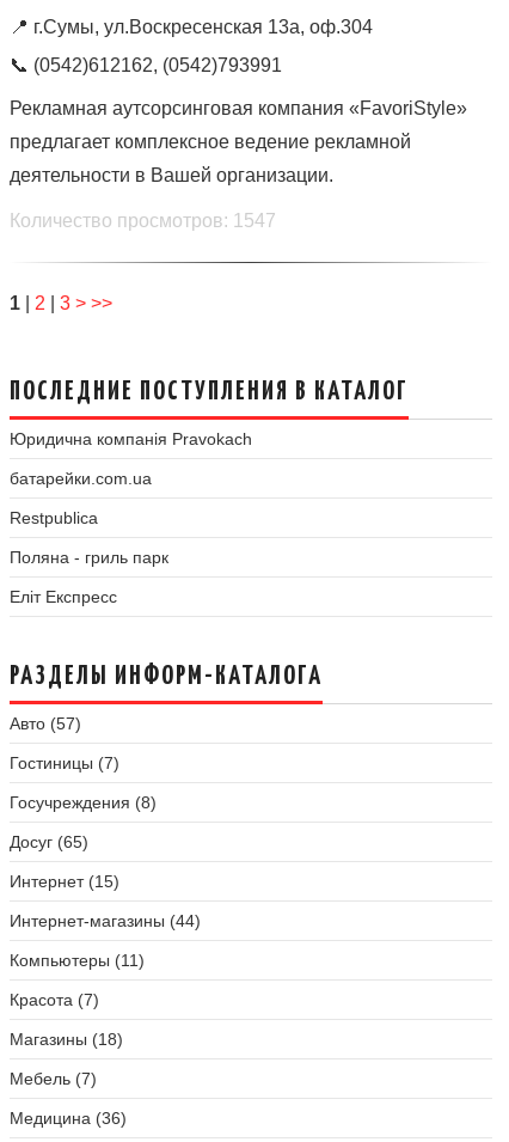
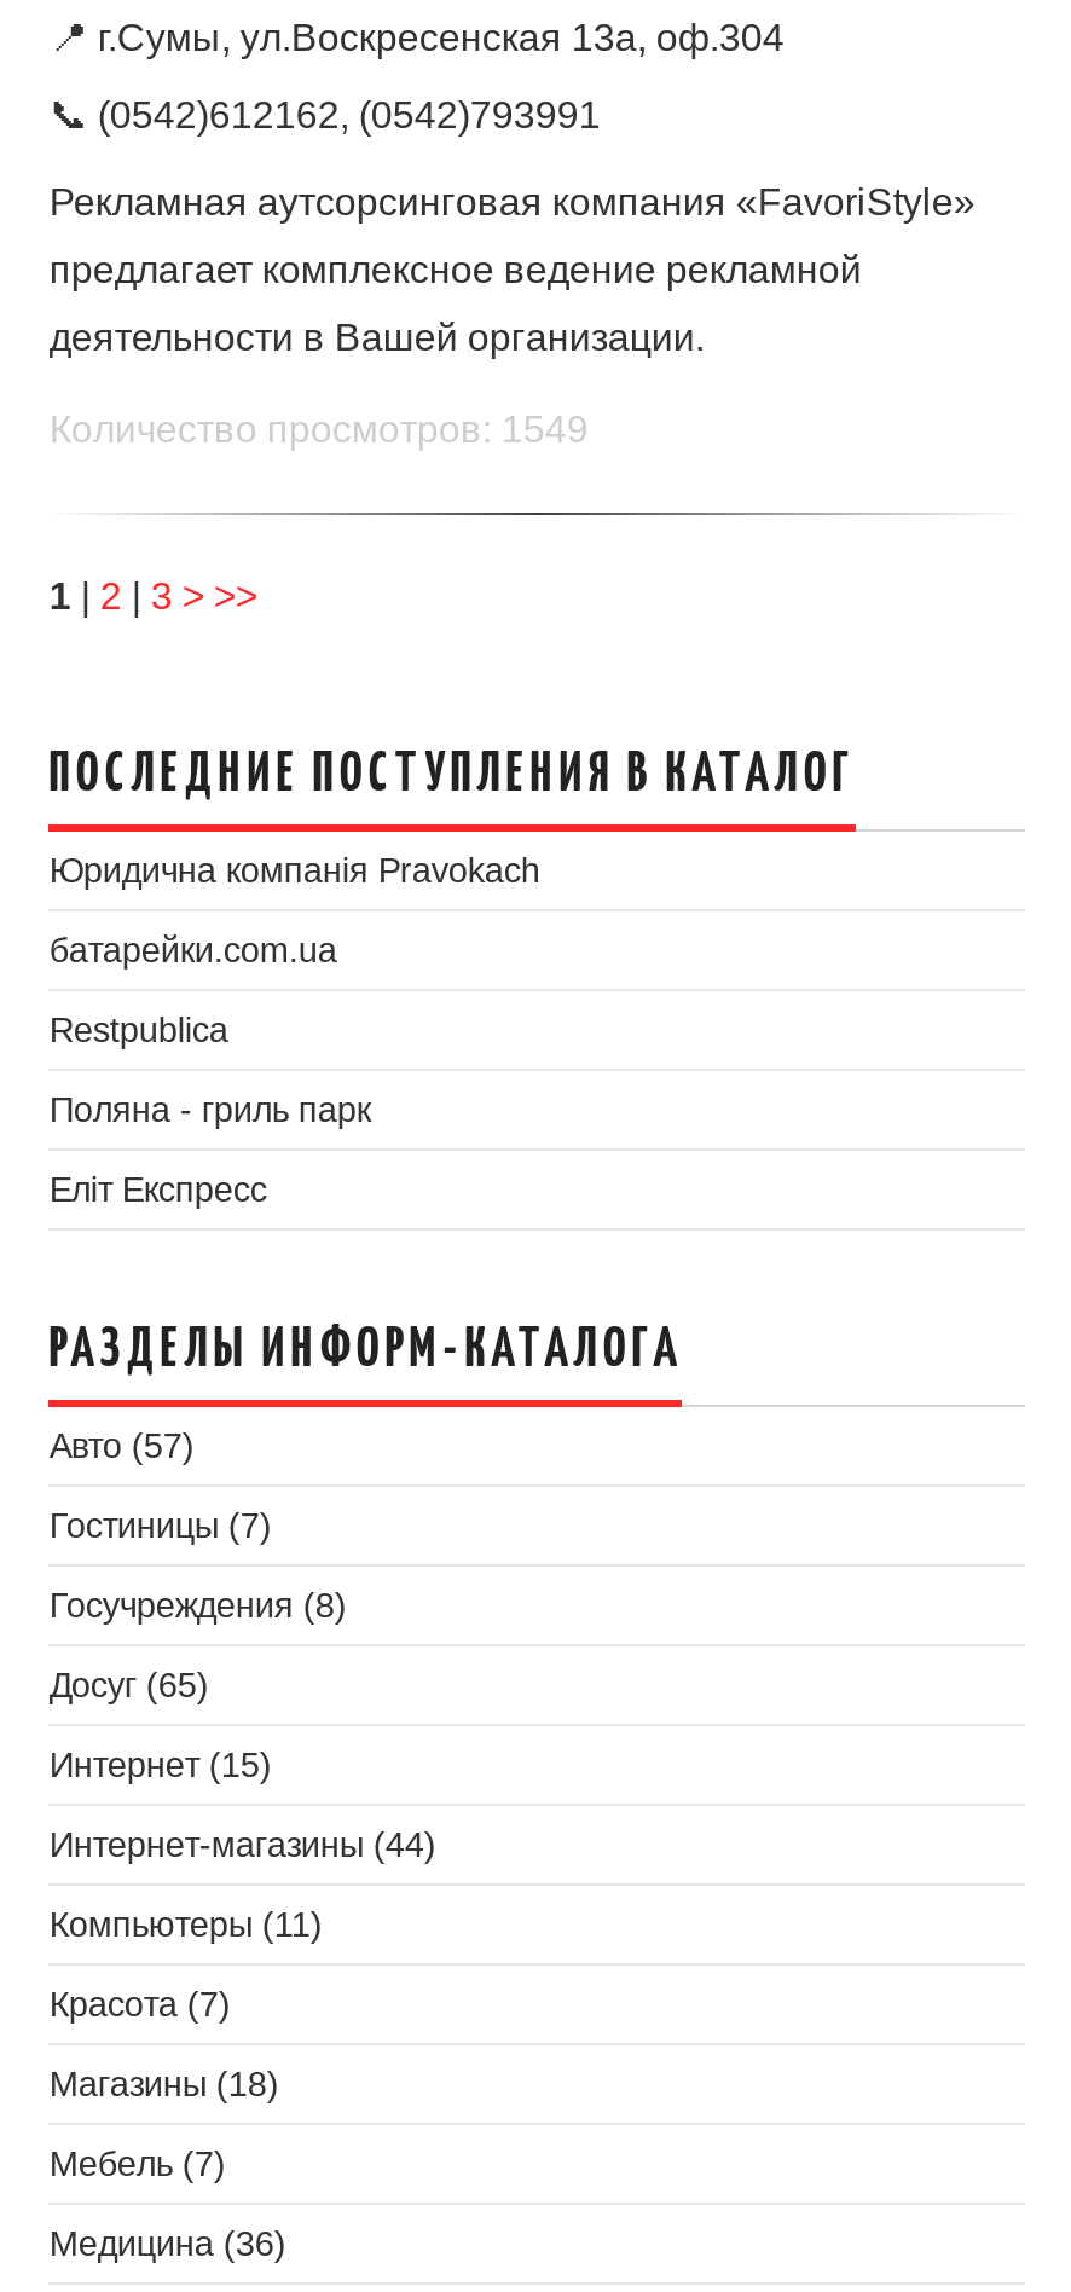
- Количество просмотров: 1547
+ Количество просмотров: 1549
